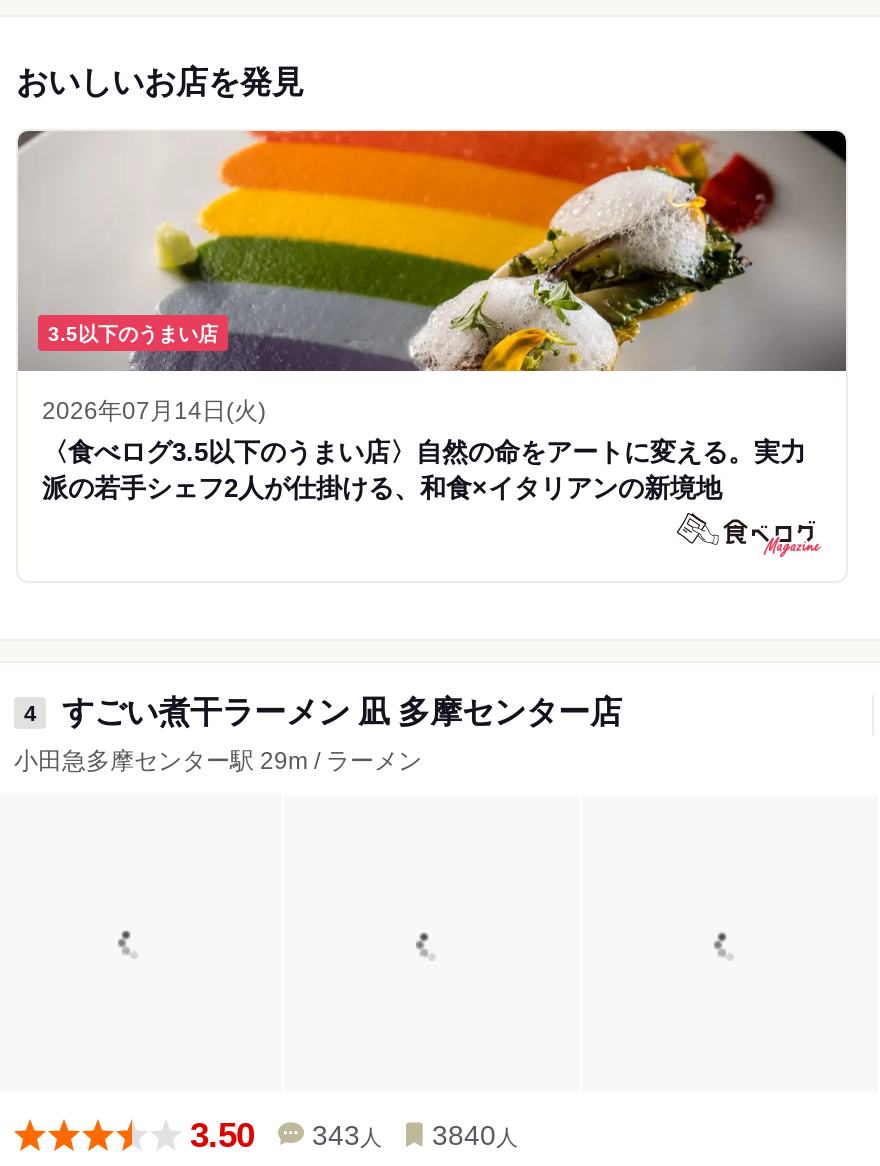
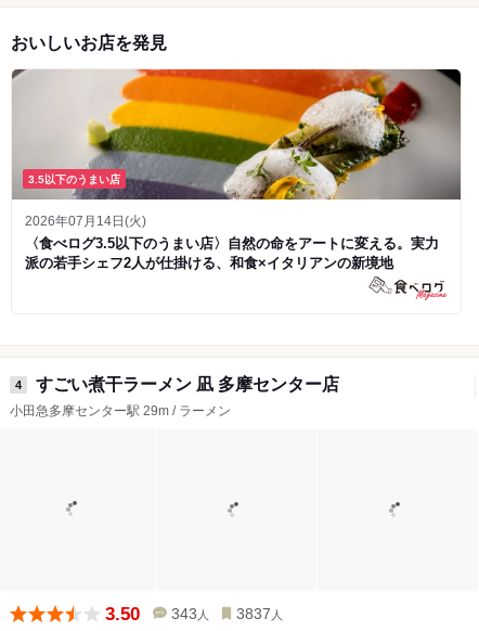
- 3.50 343人 3840人
+ 3.50 343人 3837人
